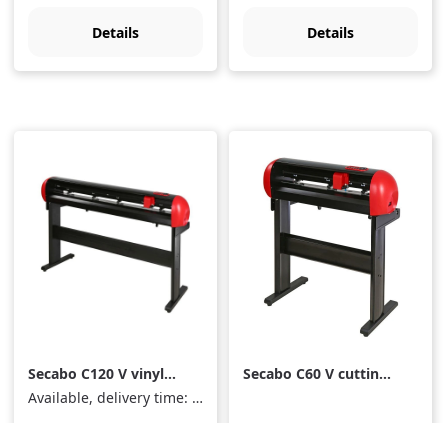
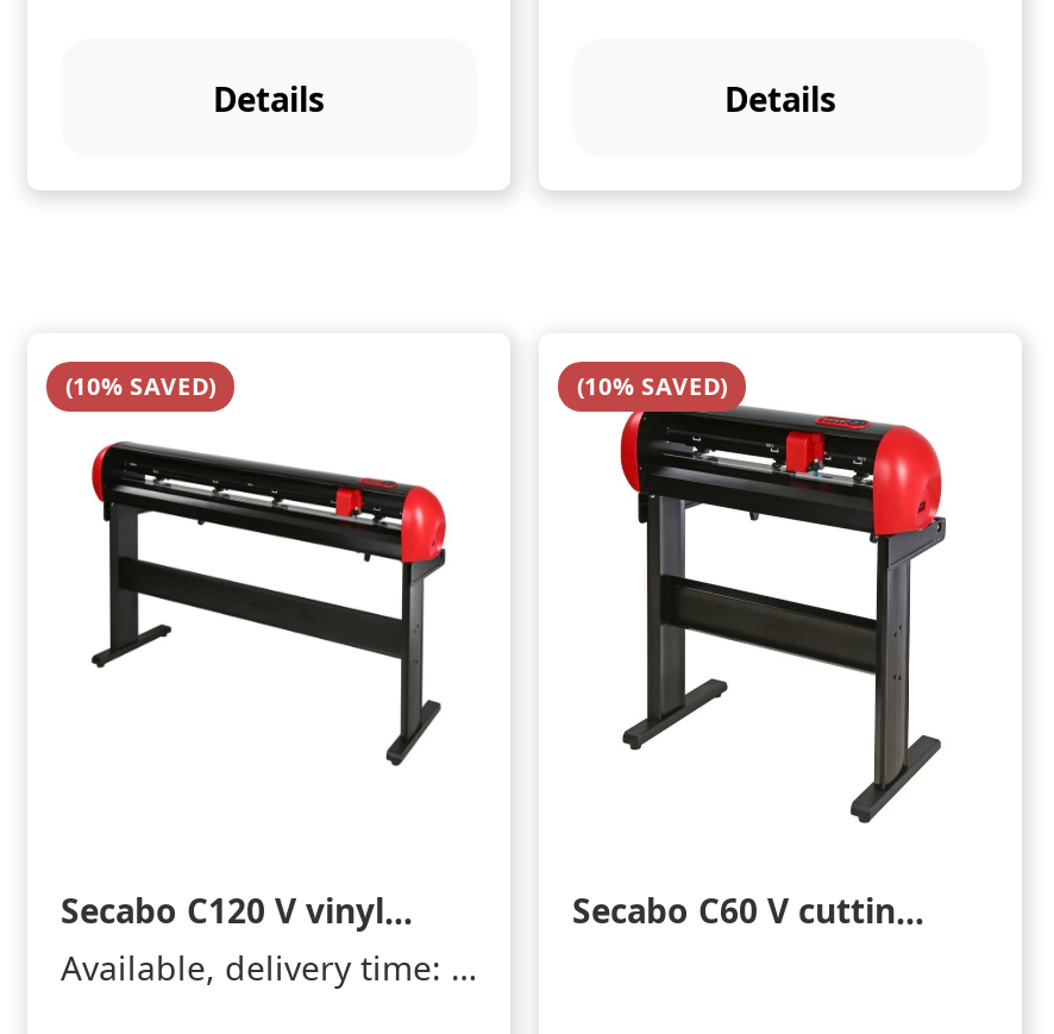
+ (10% SAVED)

+ (10% SAVED)
